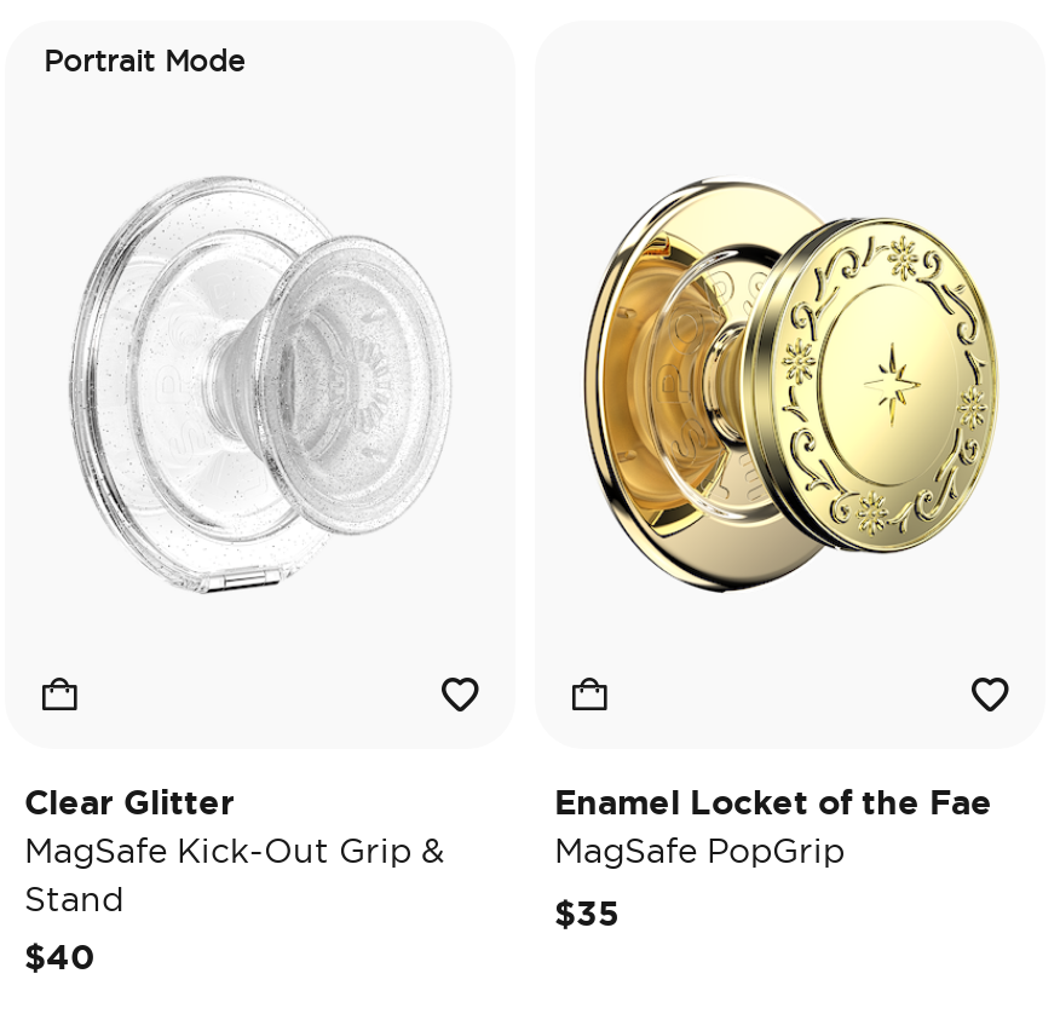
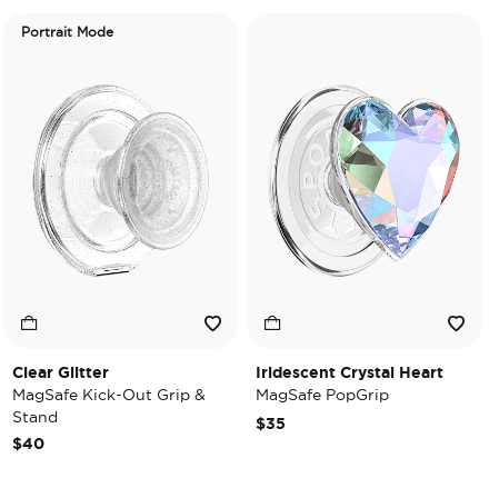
- [image]
+ [image]

- Enamel Locket of the Fae
+ Iridescent Crystal Heart
